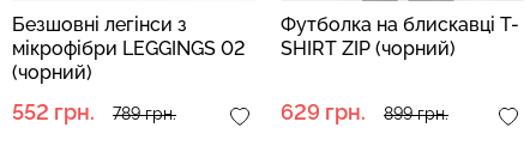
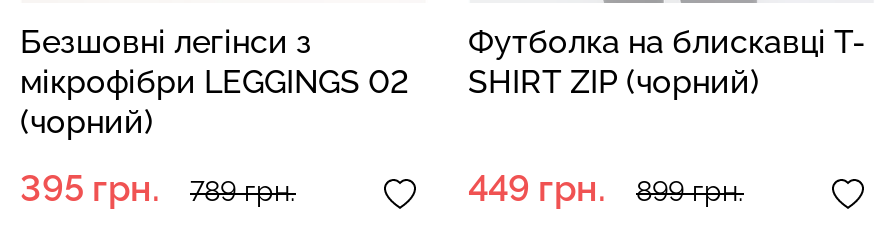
- 552 грн. 789 грн.
+ 395 грн. 789 грн.

- 629 грн.
+ 449 грн.
